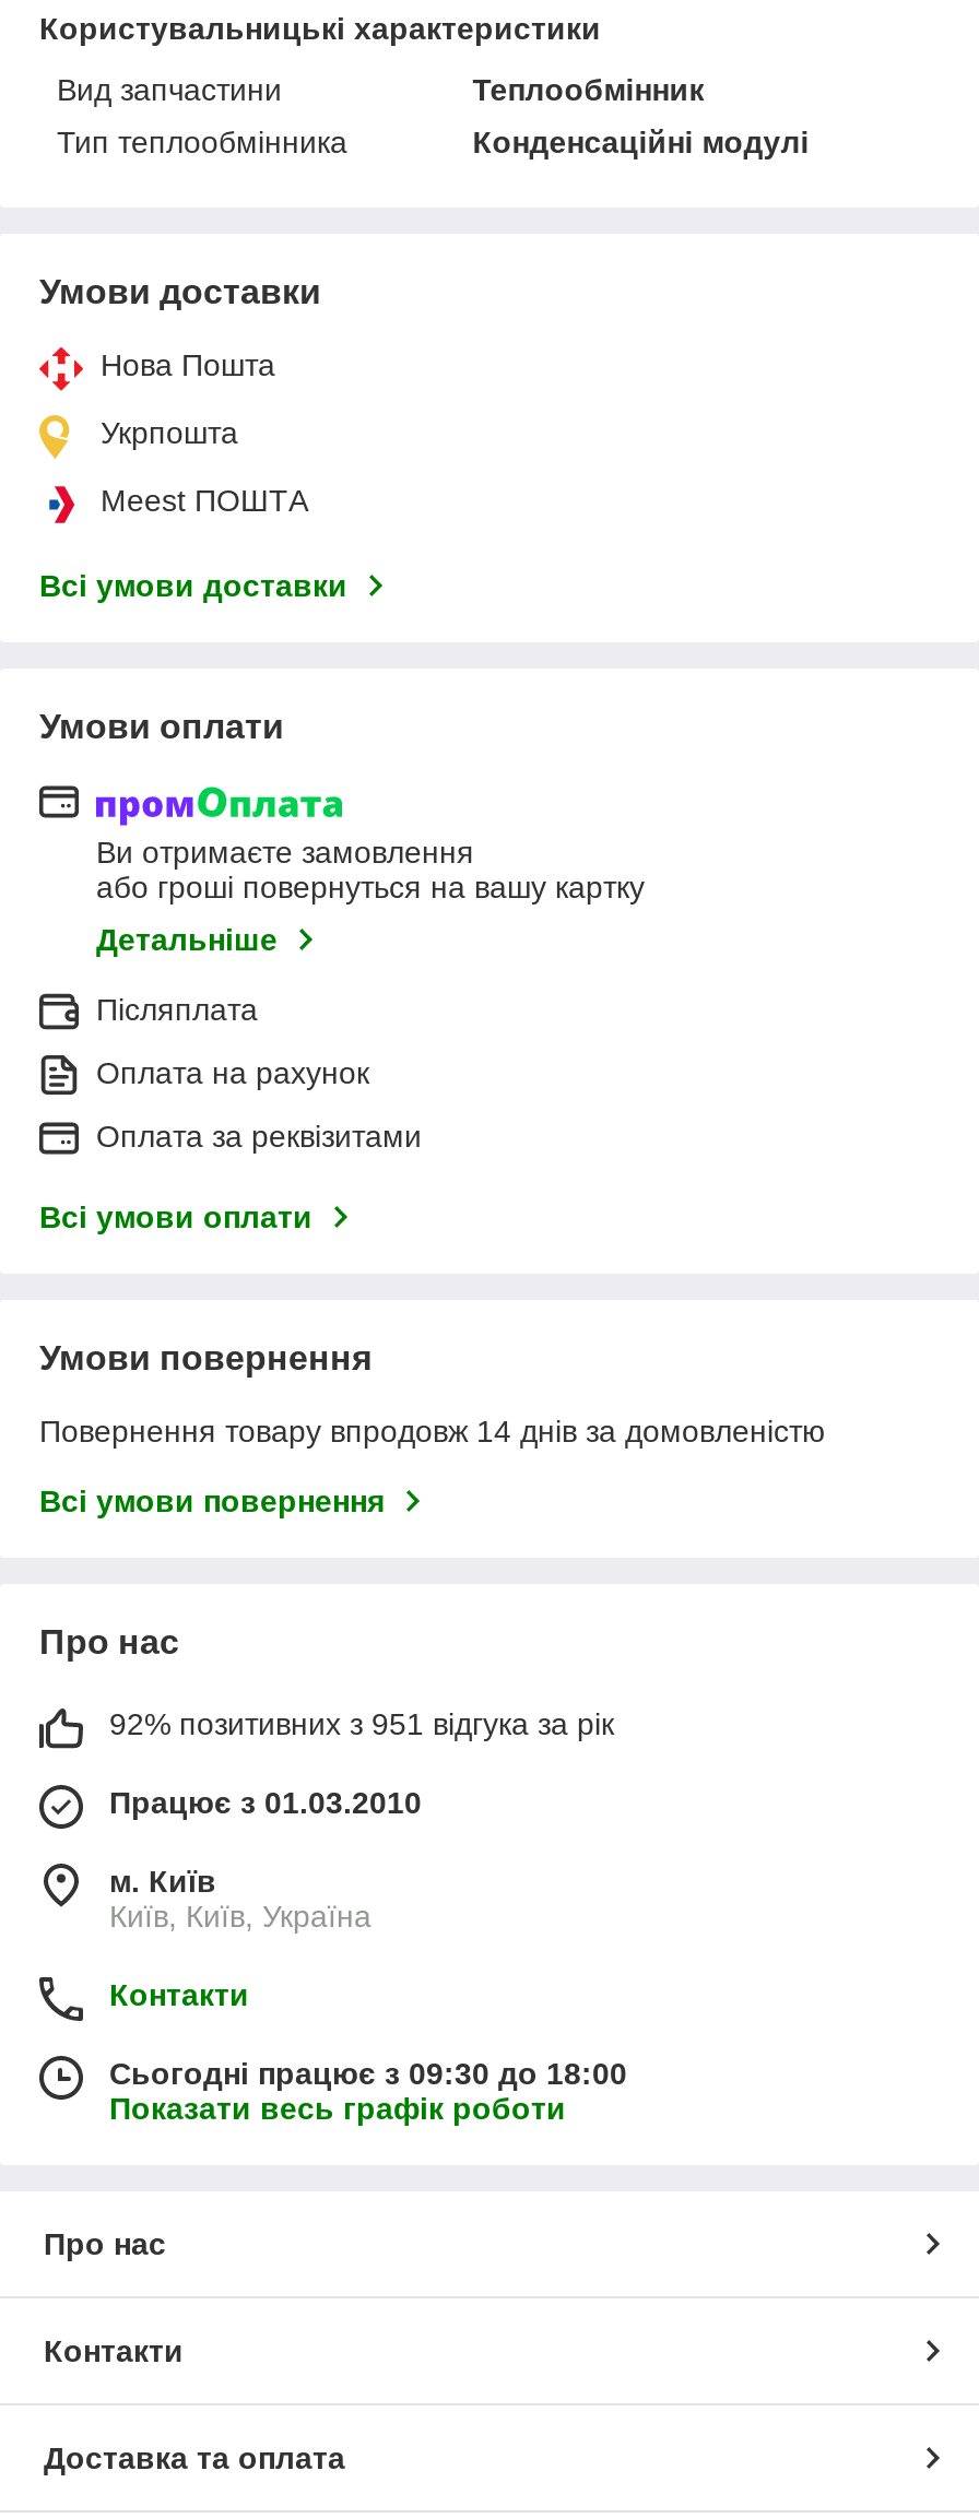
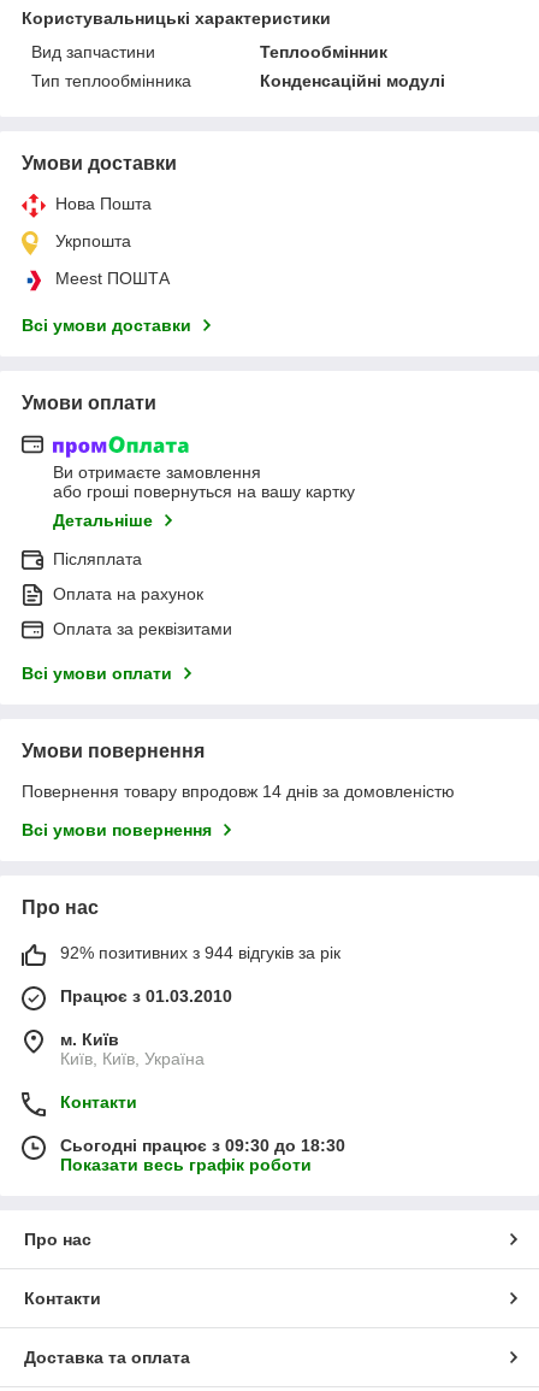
- 92% позитивних з 951 відгука за рік
+ 92% позитивних з 944 відгуків за рік

- Сьогодні працює з 09:30 до 18:00
+ Сьогодні працює з 09:30 до 18:30
